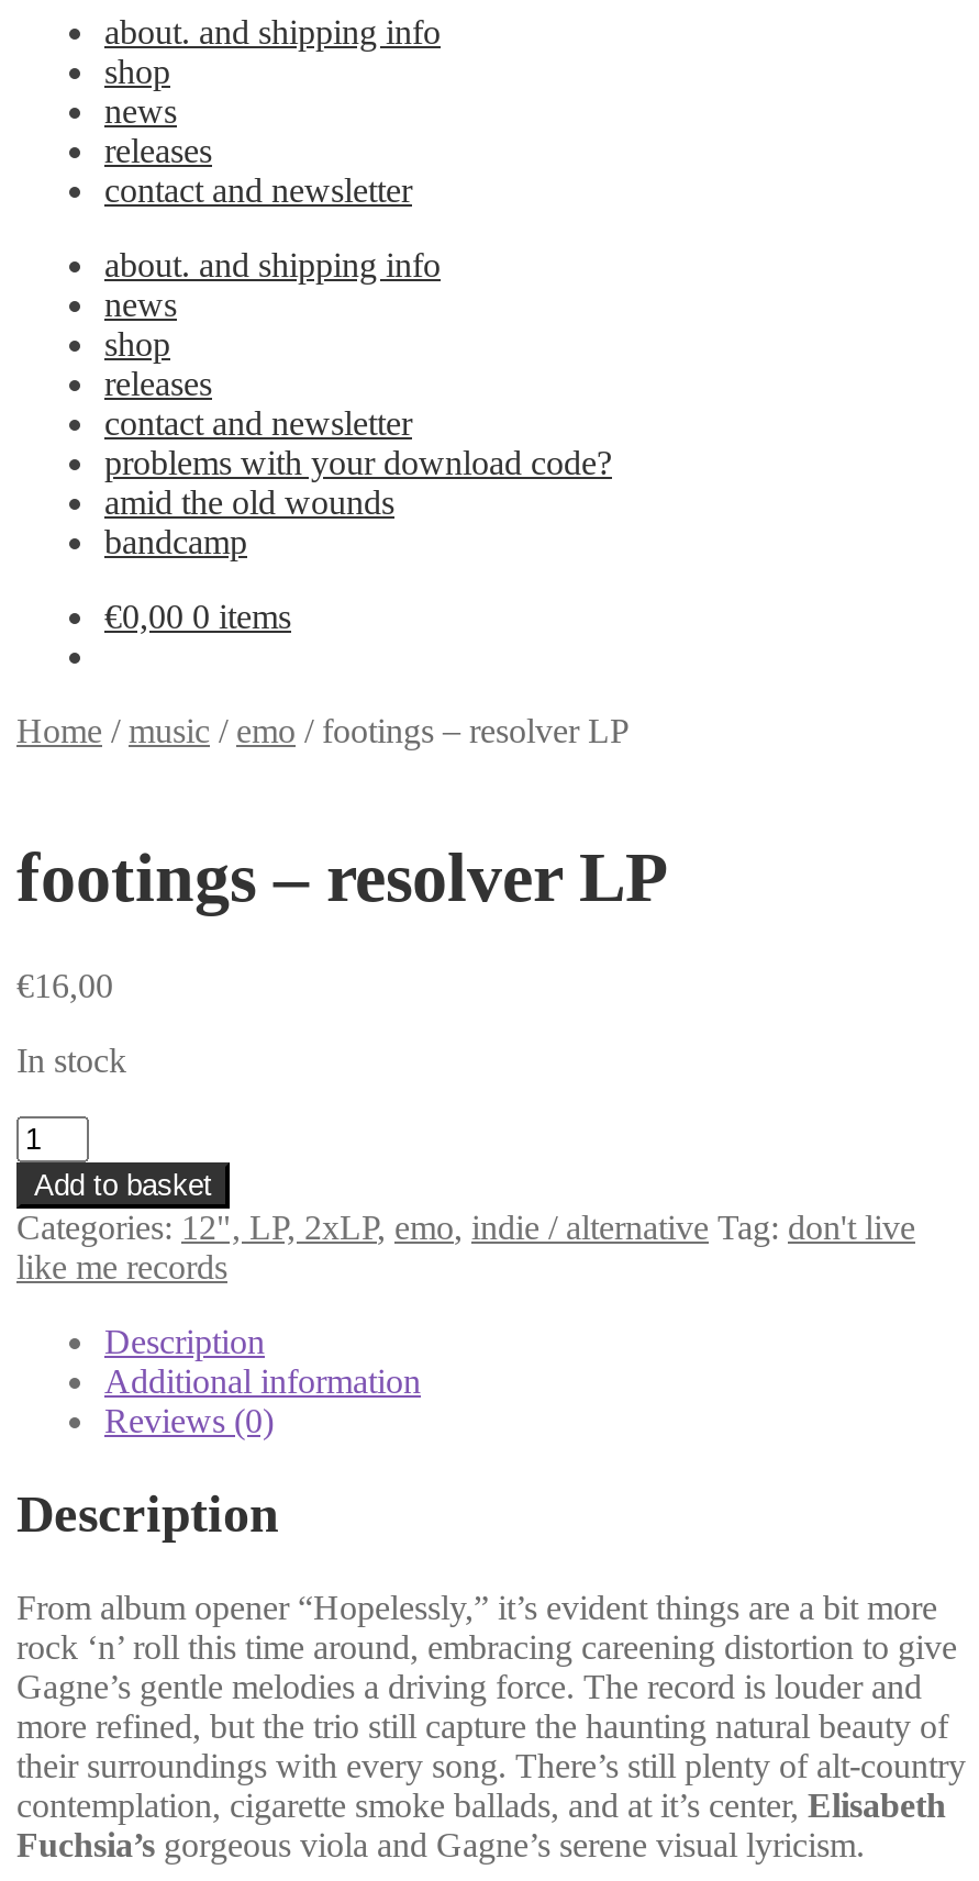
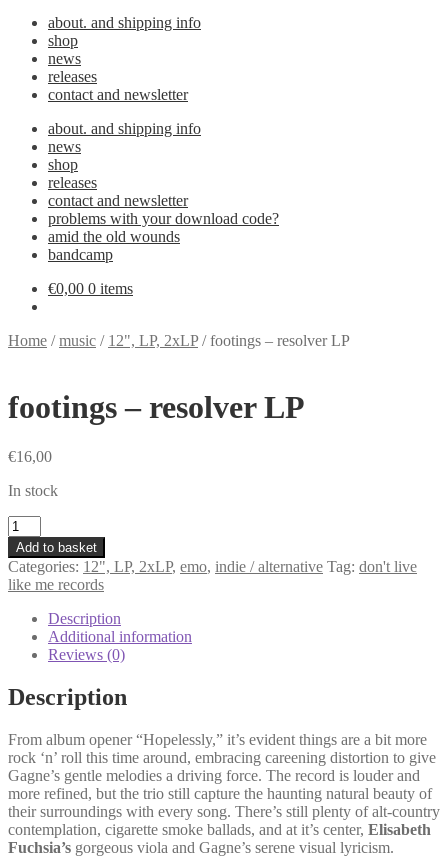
- Home / music / emo / footings – resolver LP
+ Home / music / 12", LP, 2xLP / footings – resolver LP
